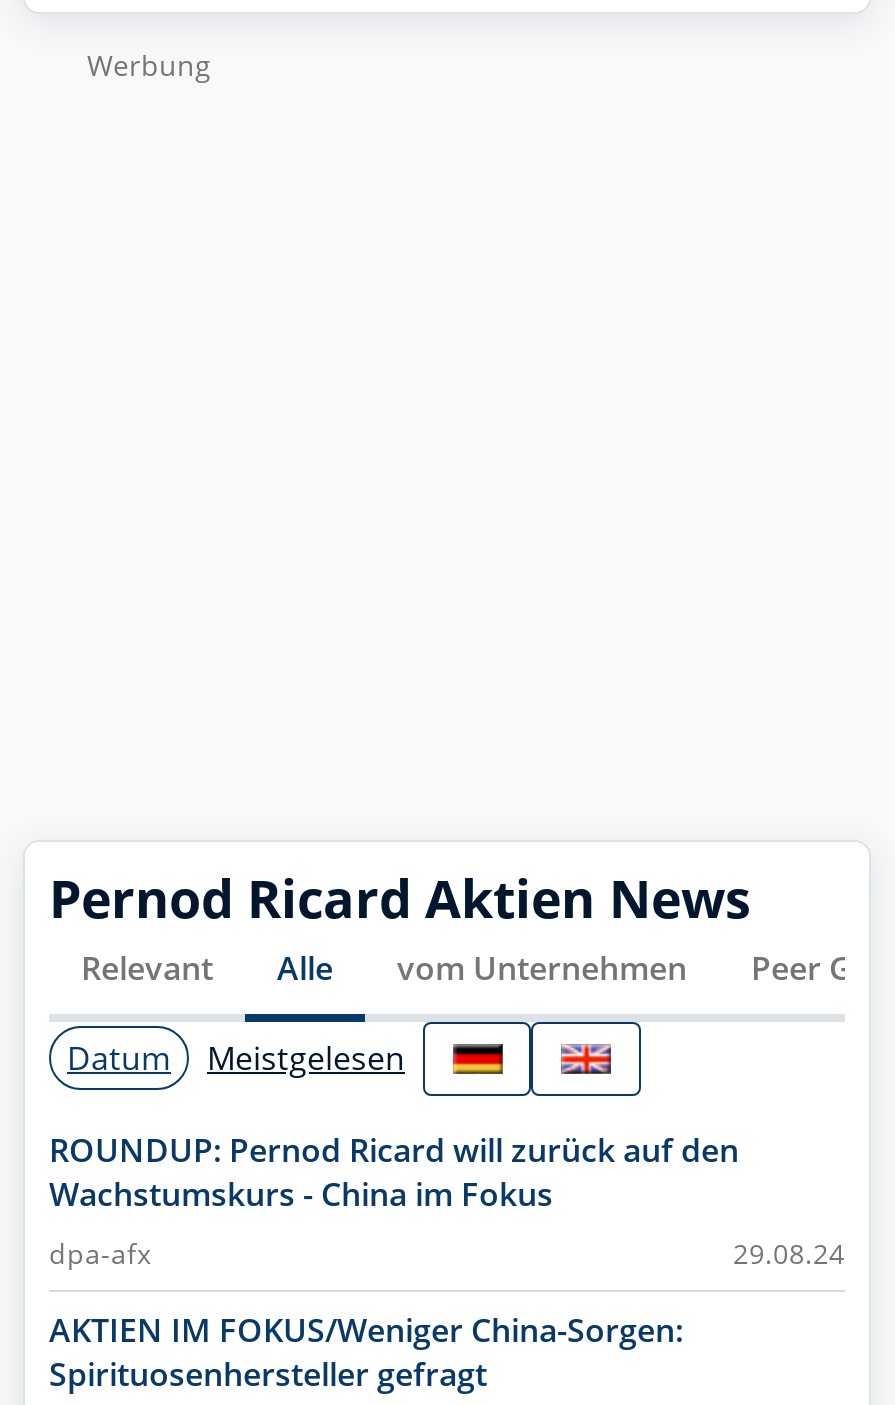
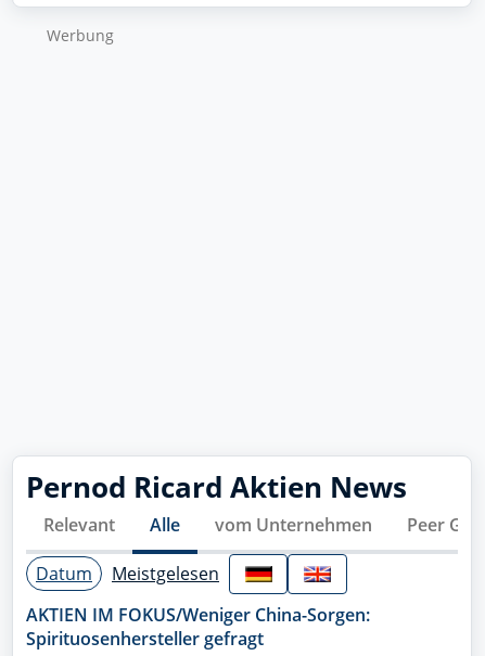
- ROUNDUP: Pernod Ricard will zurück auf den
- Wachstumskurs - China im Fokus

- 29.08.24
- dpa-afx
